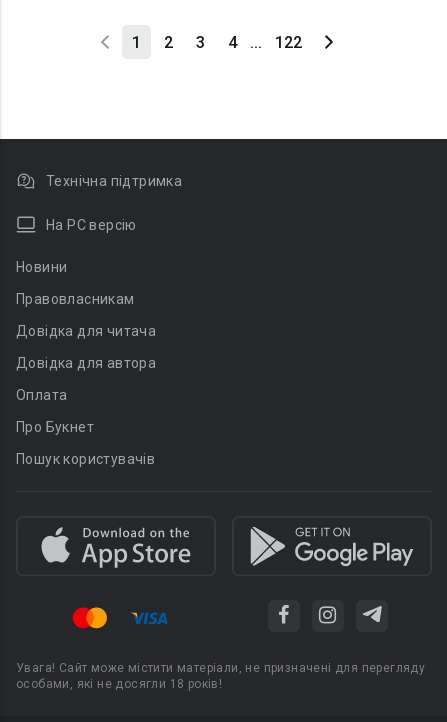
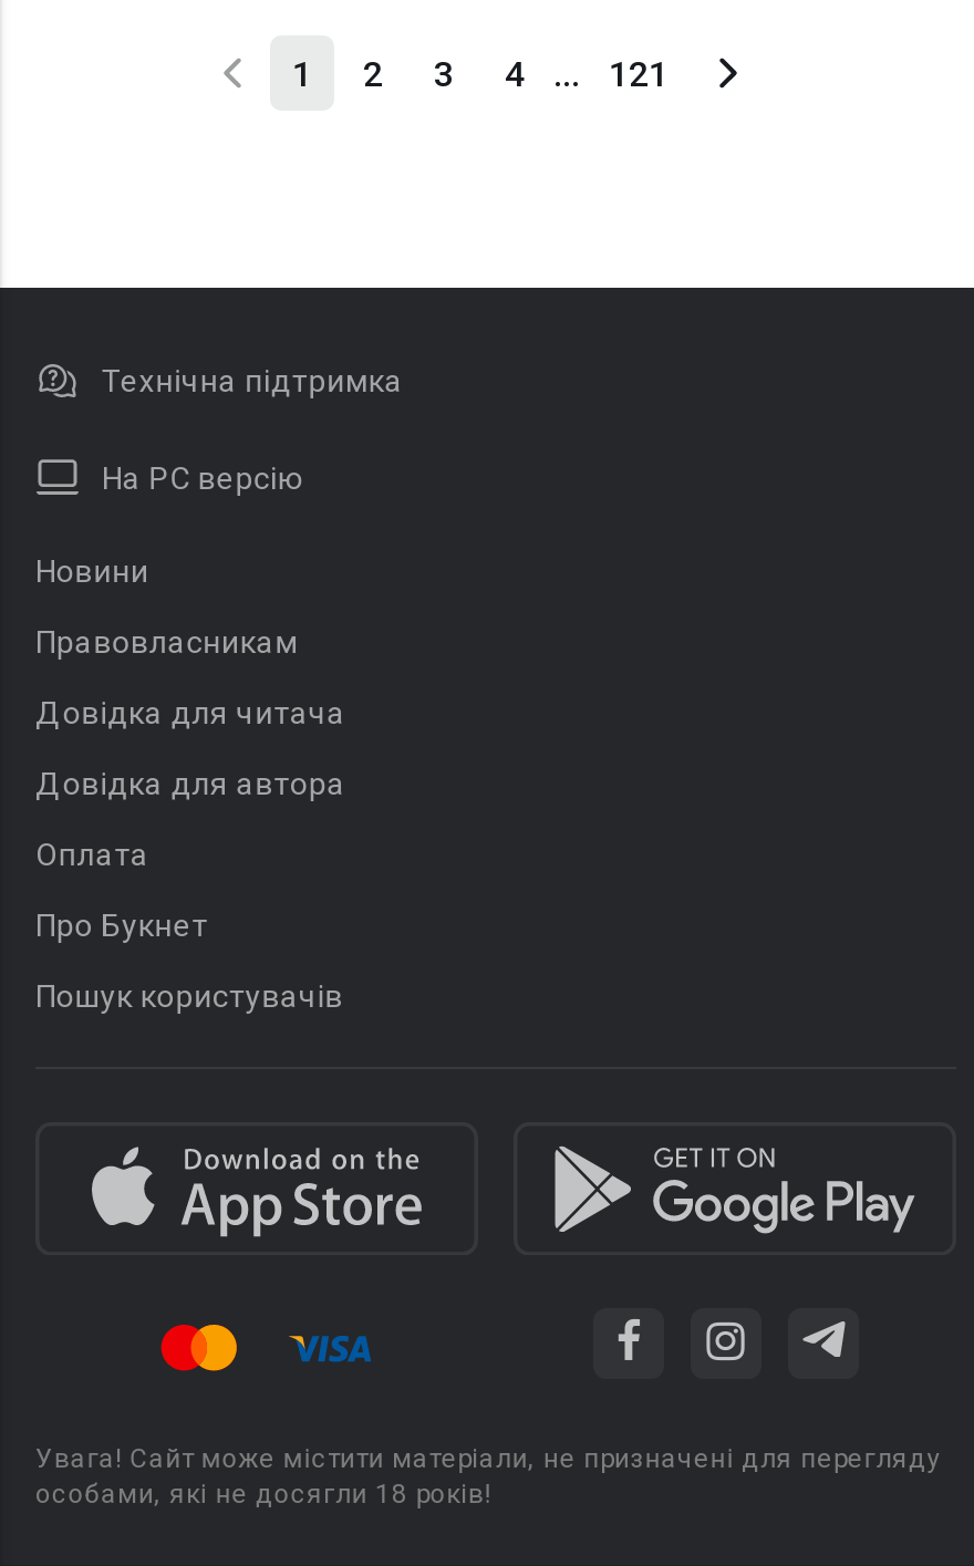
- 122
+ 121
